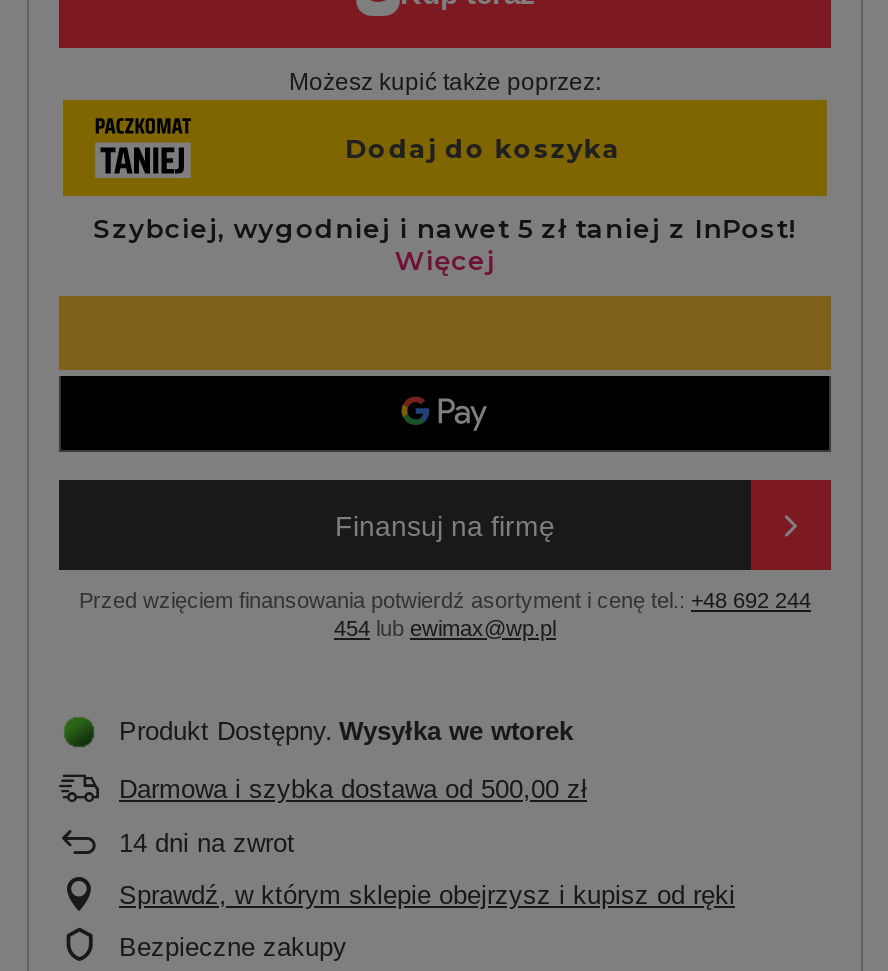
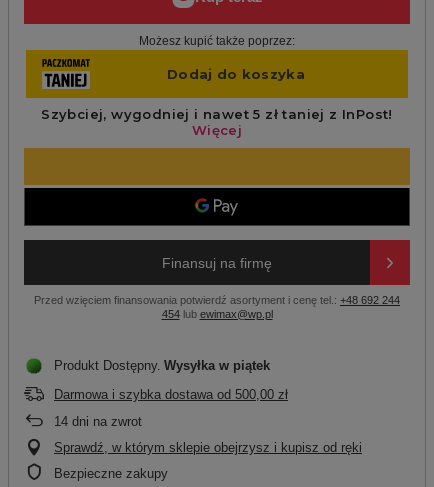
- Produkt Dostępny Wysyłka we wtorek
+ Produkt Dostępny Wysyłka w piątek
